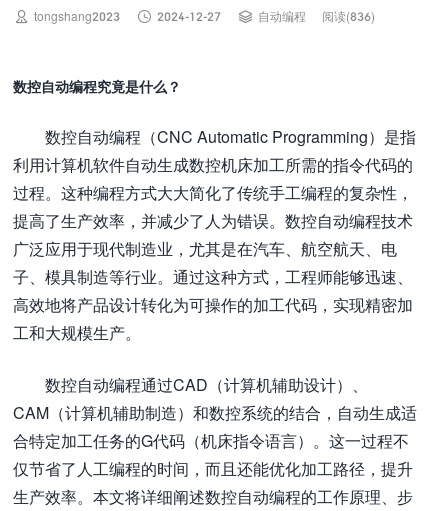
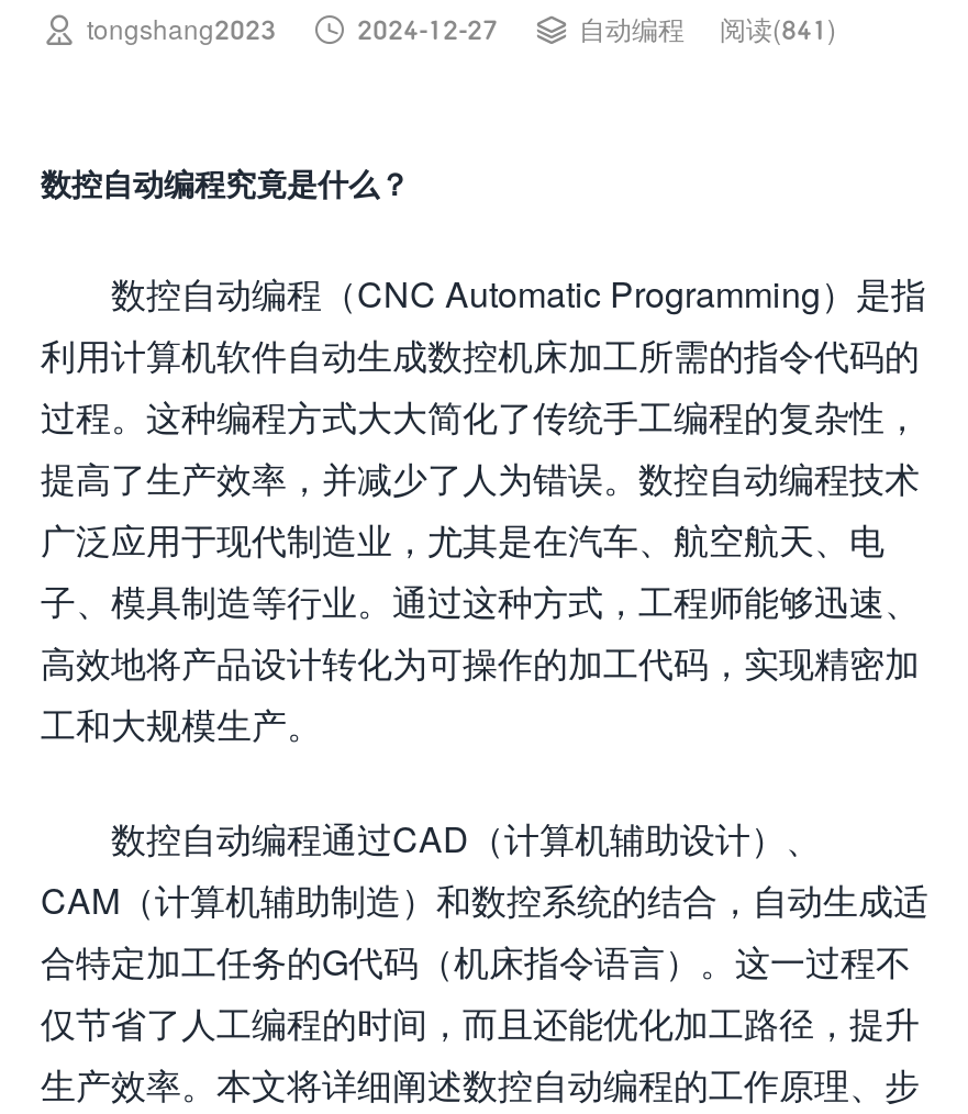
- 阅读(836)
+ 阅读(841)
